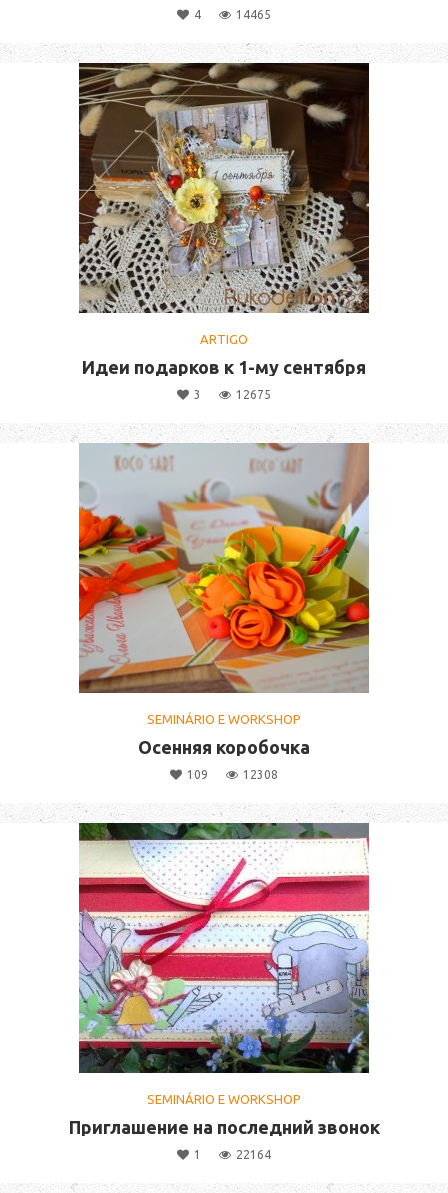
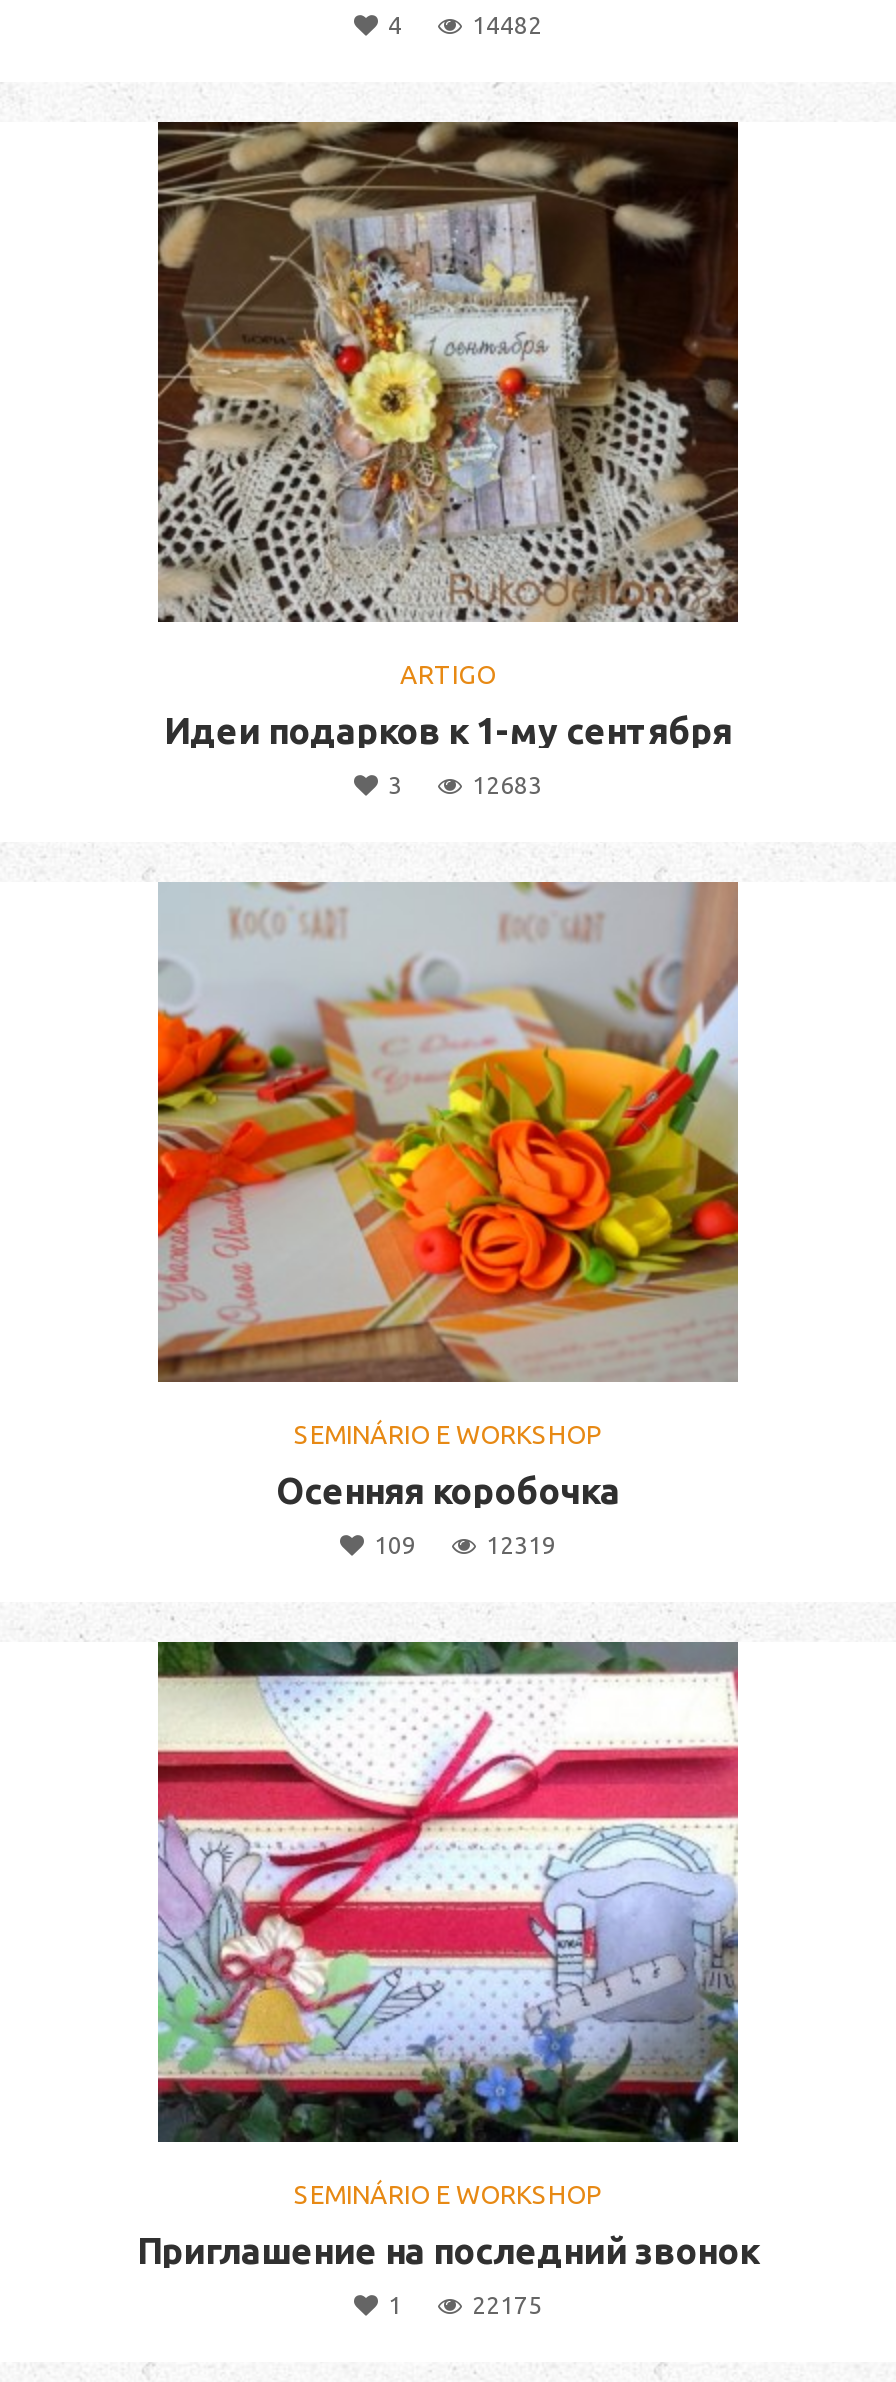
- 14465
+ 14482

- 12675
+ 12683

- 12308
+ 12319

- 22164
+ 22175
